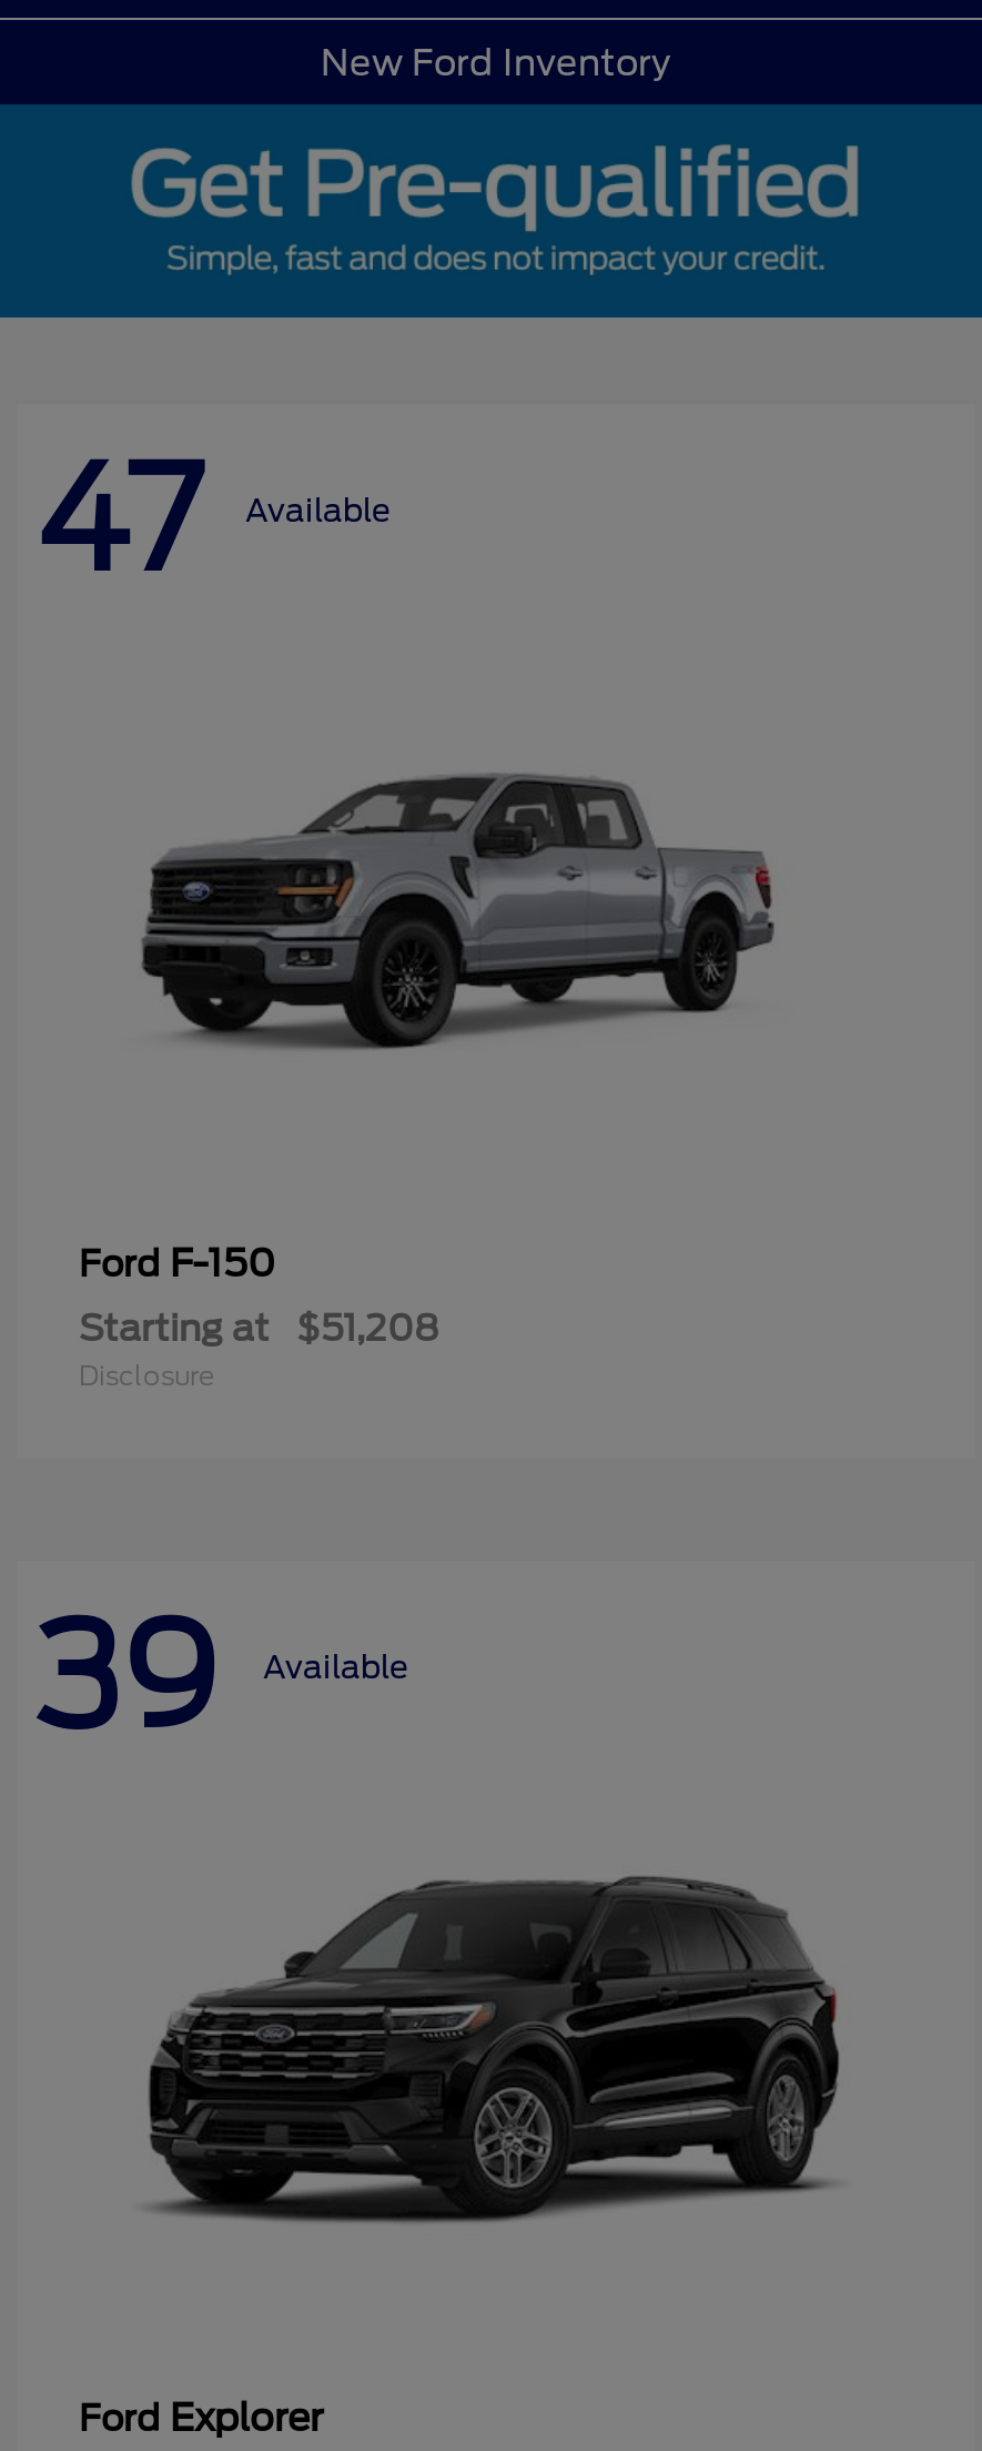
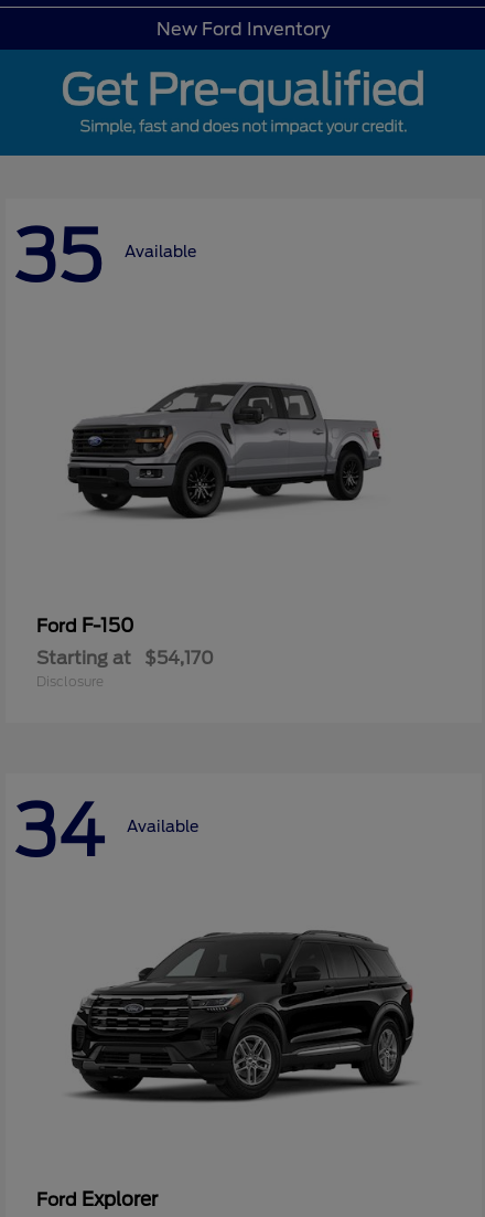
- 47 Available
+ 35 Available

- Starting at $51,208
+ Starting at $54,170

- 39 Available
+ 34 Available
